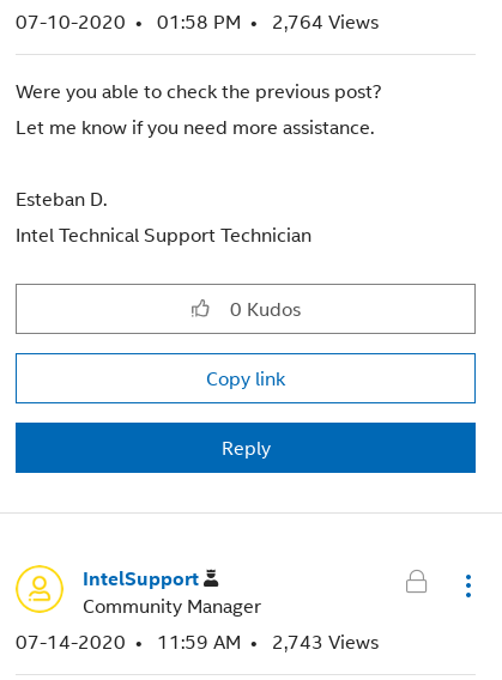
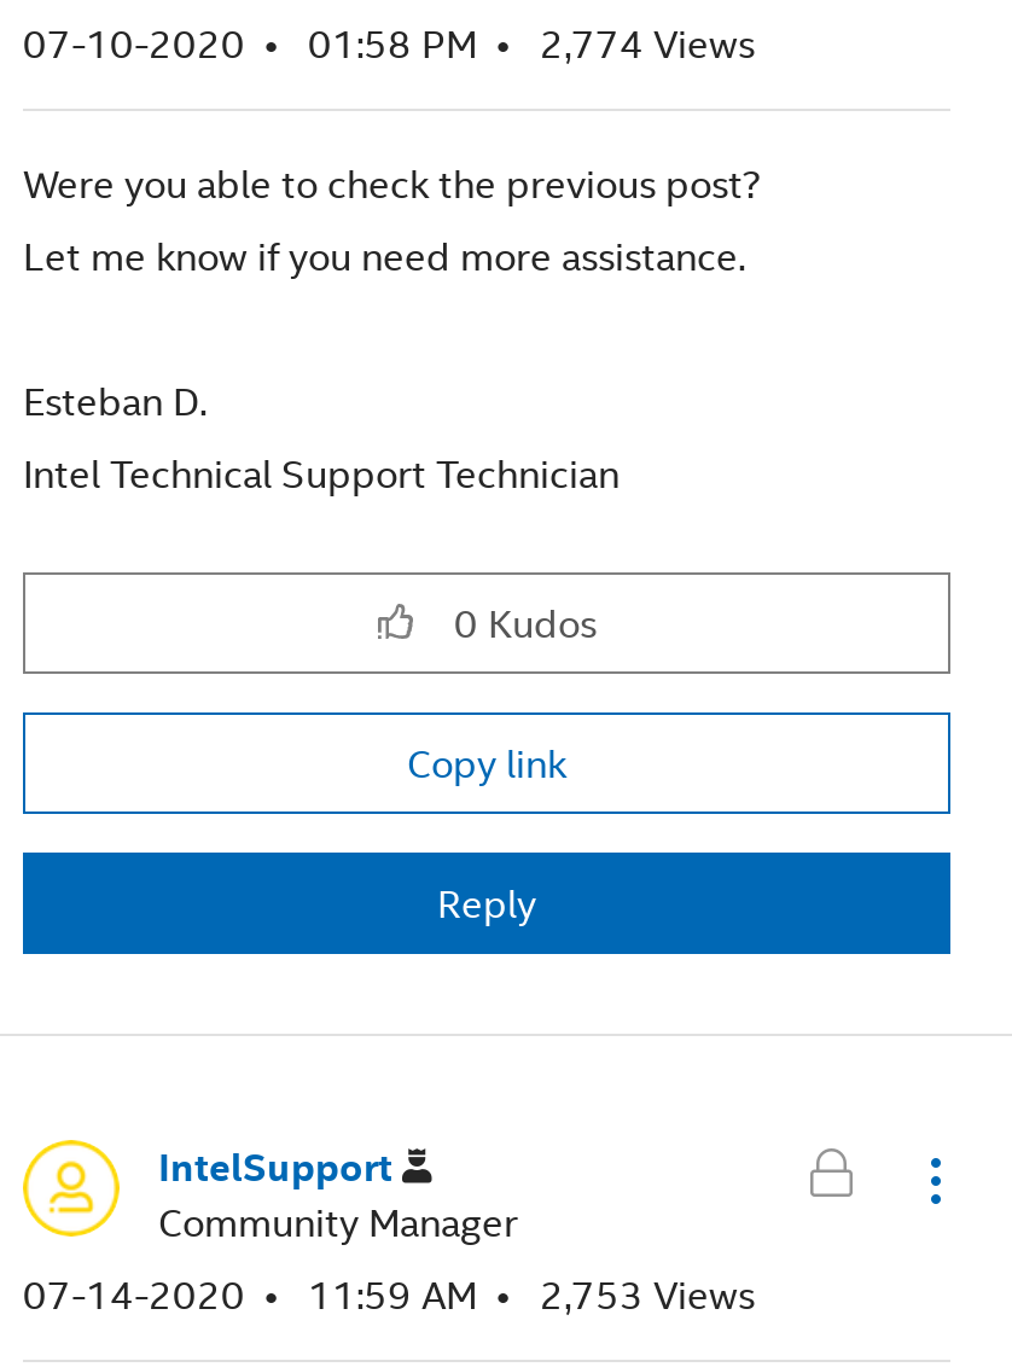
- 07-10-2020 01:58 PM 2,764 Views
+ 07-10-2020 01:58 PM 2,774 Views

- 07-14-2020 11:59 AM 2,743 Views
+ 07-14-2020 11:59 AM 2,753 Views
